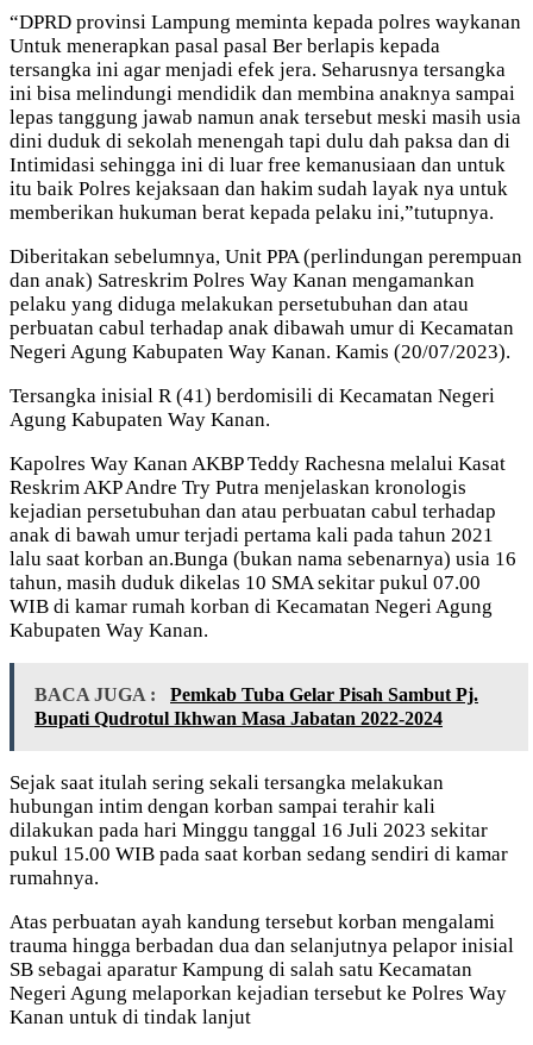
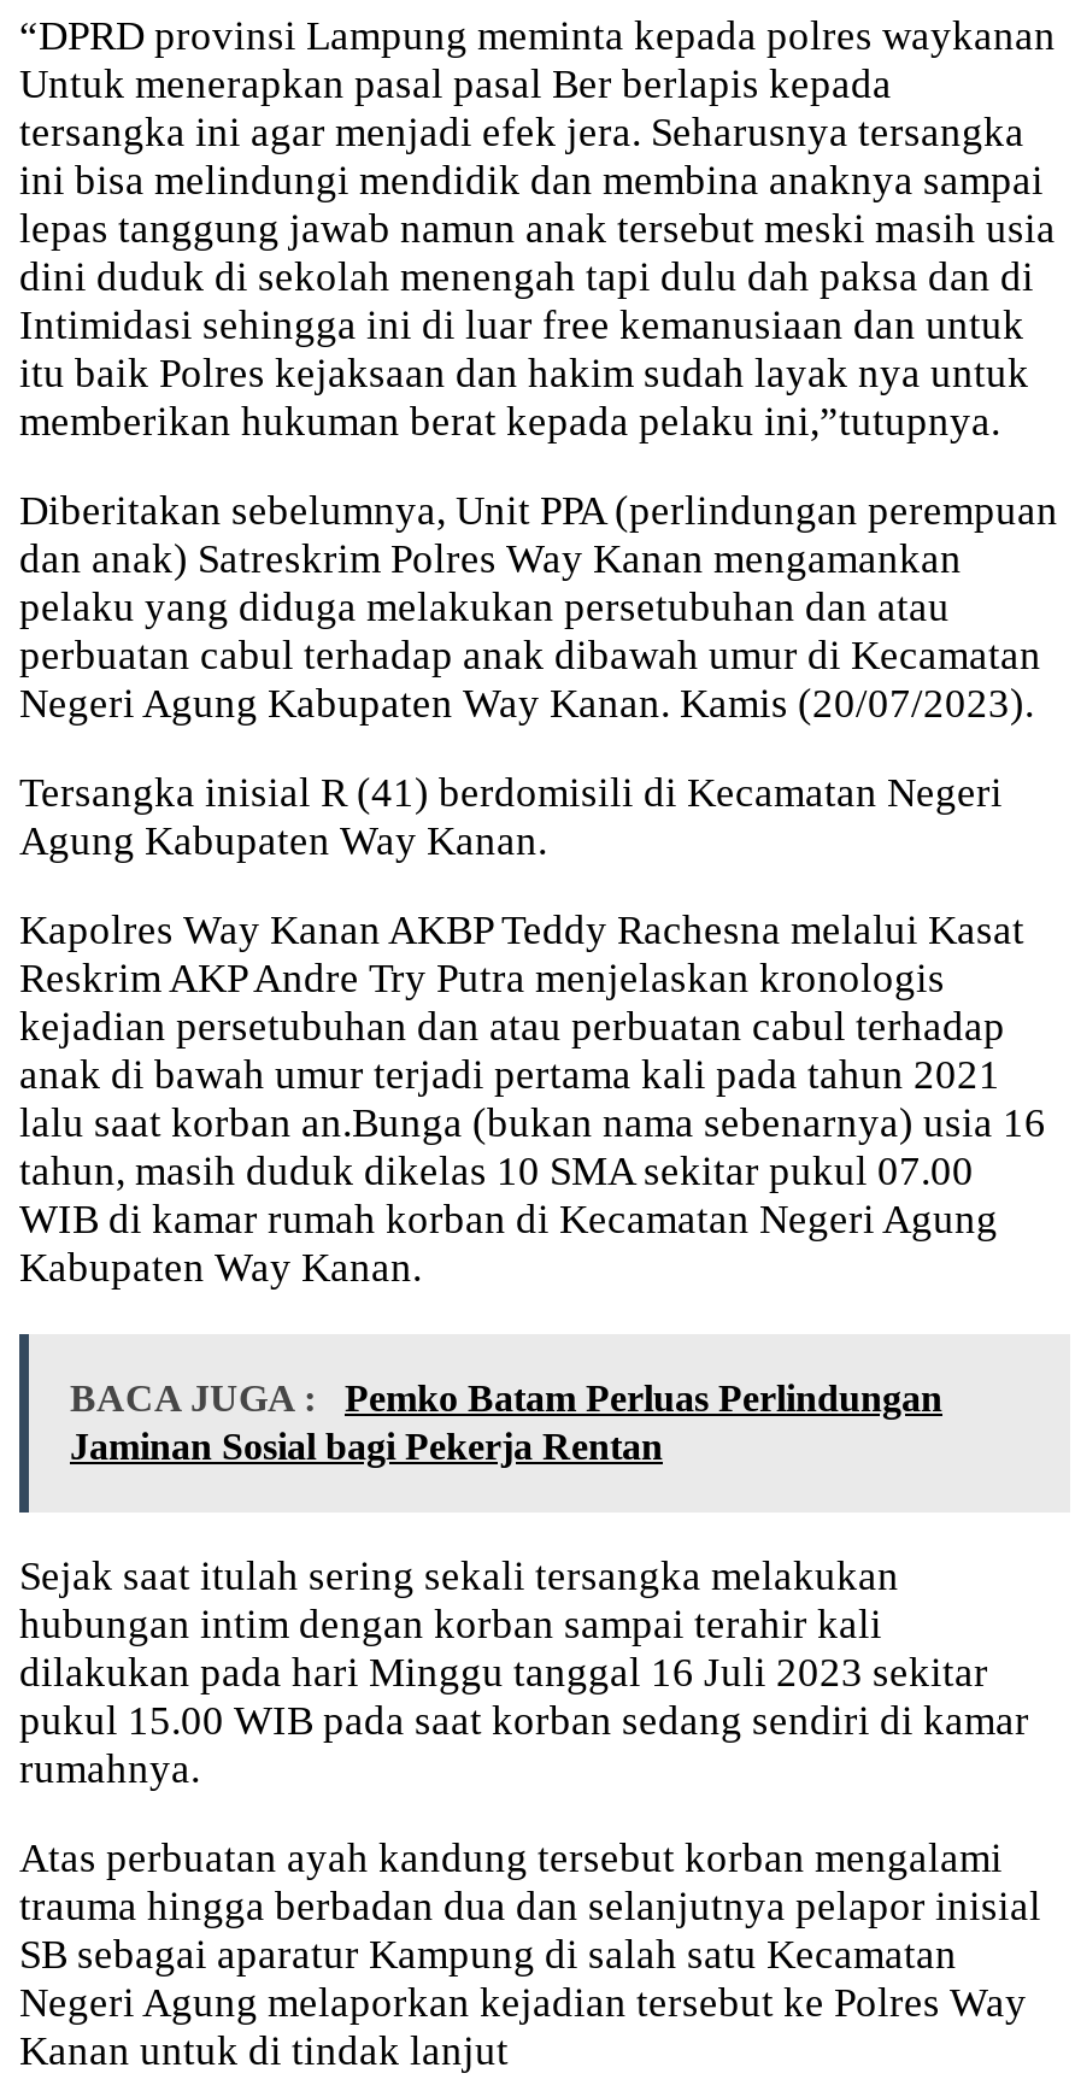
- BACA JUGA : Pemkab Tuba Gelar Pisah Sambut Pj.
- Bupati Qudrotul Ikhwan Masa Jabatan 2022-2024
+ BACA JUGA : Pemko Batam Perluas Perlindungan
+ Jaminan Sosial bagi Pekerja Rentan
